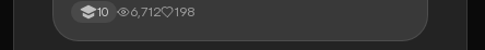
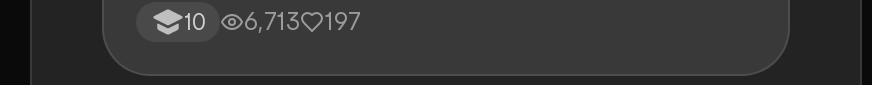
- 6,712
+ 6,713

- 198
+ 197
